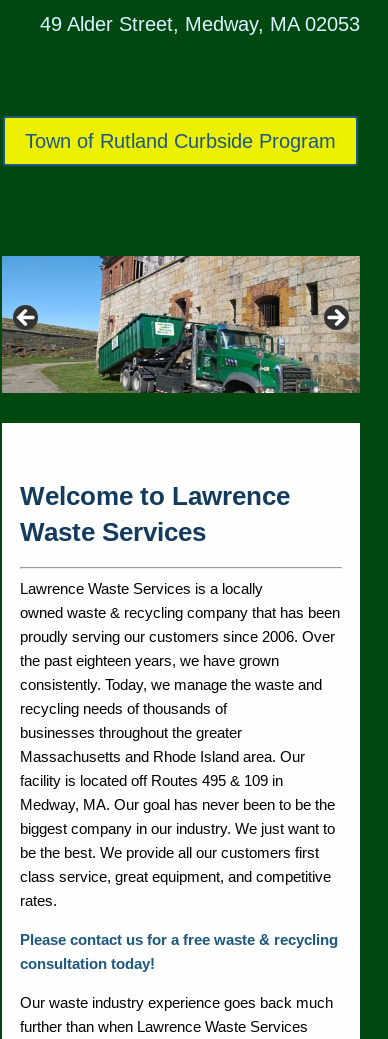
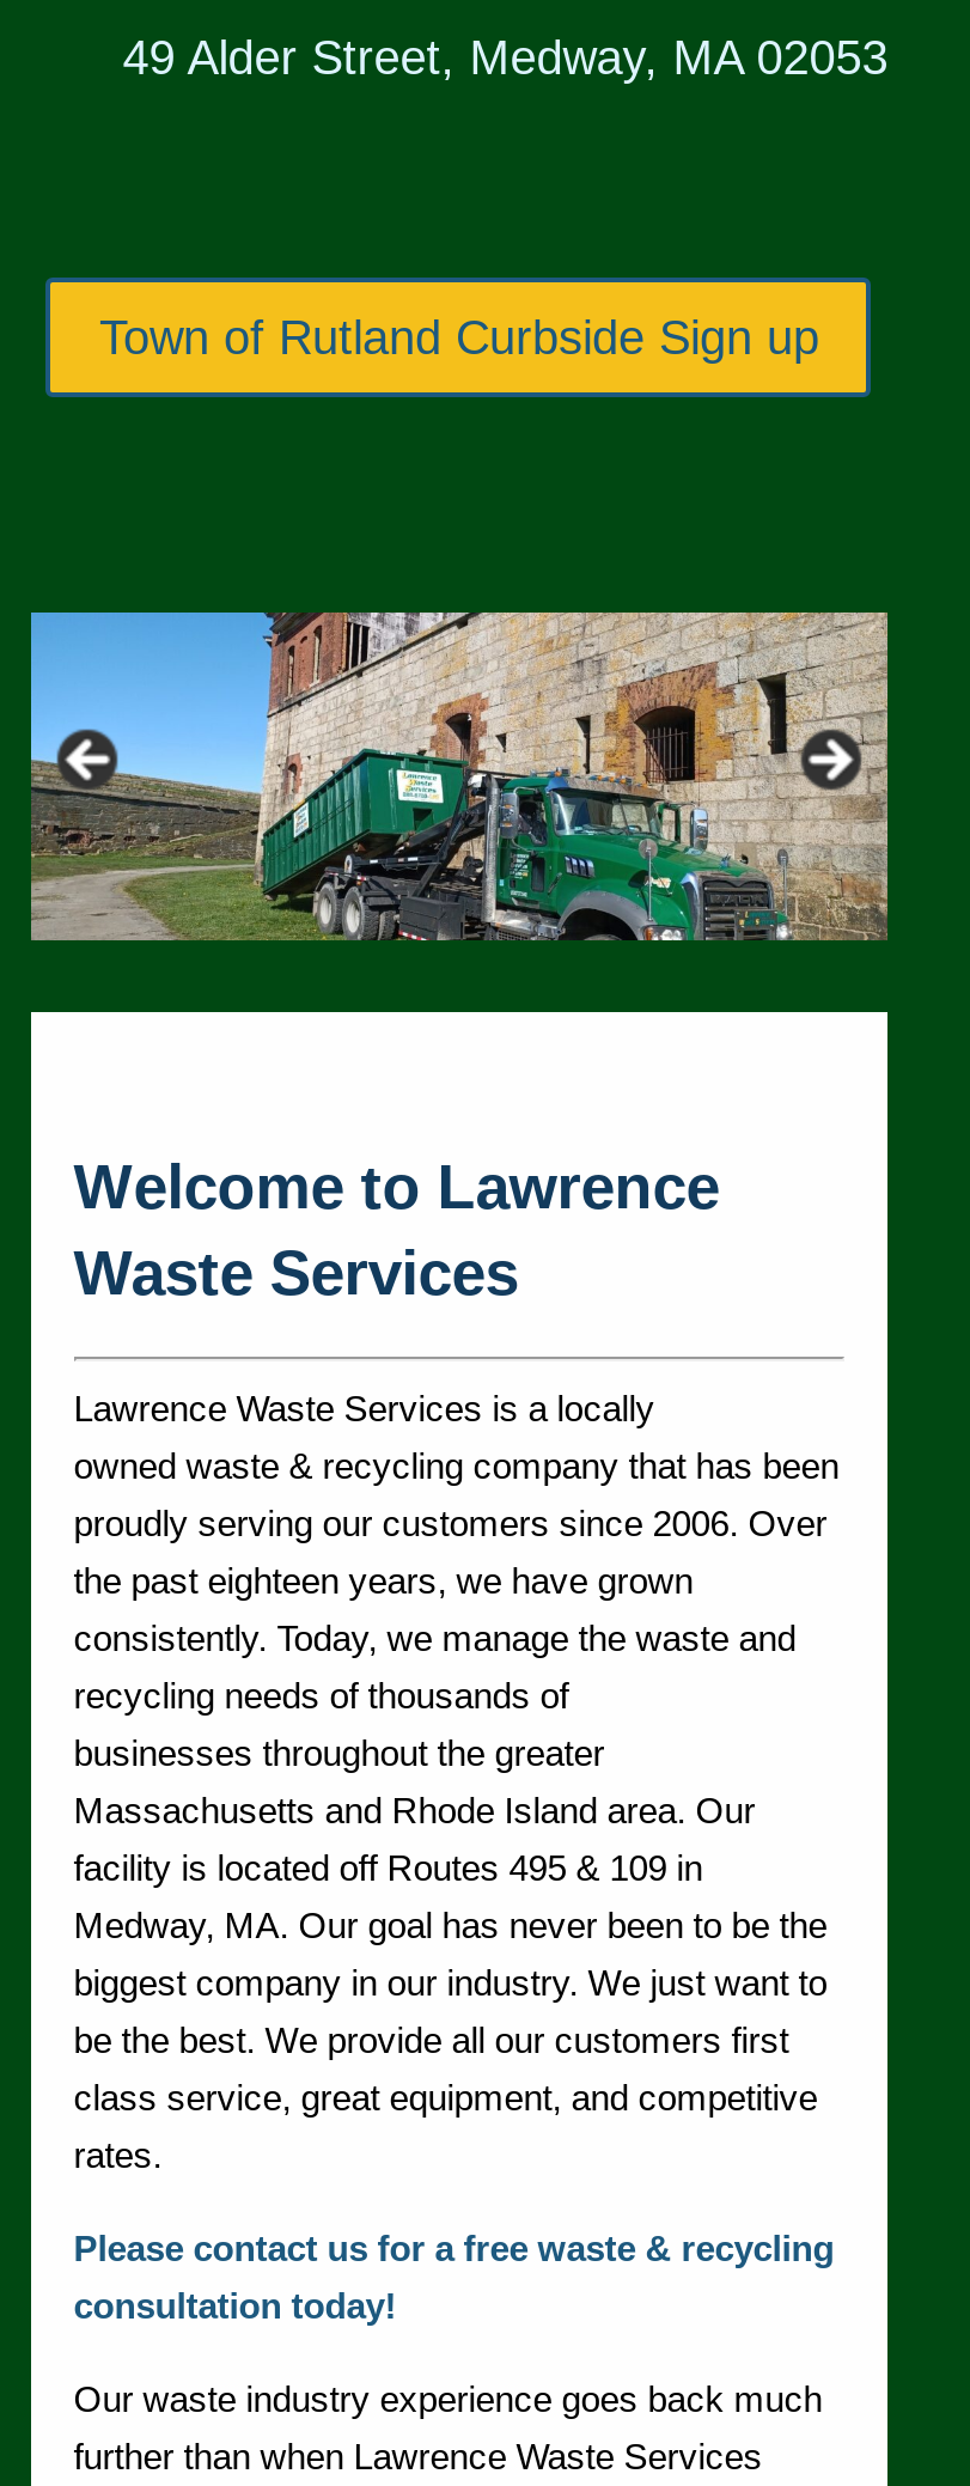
- Town of Rutland Curbside Program
+ Town of Rutland Curbside Sign up
